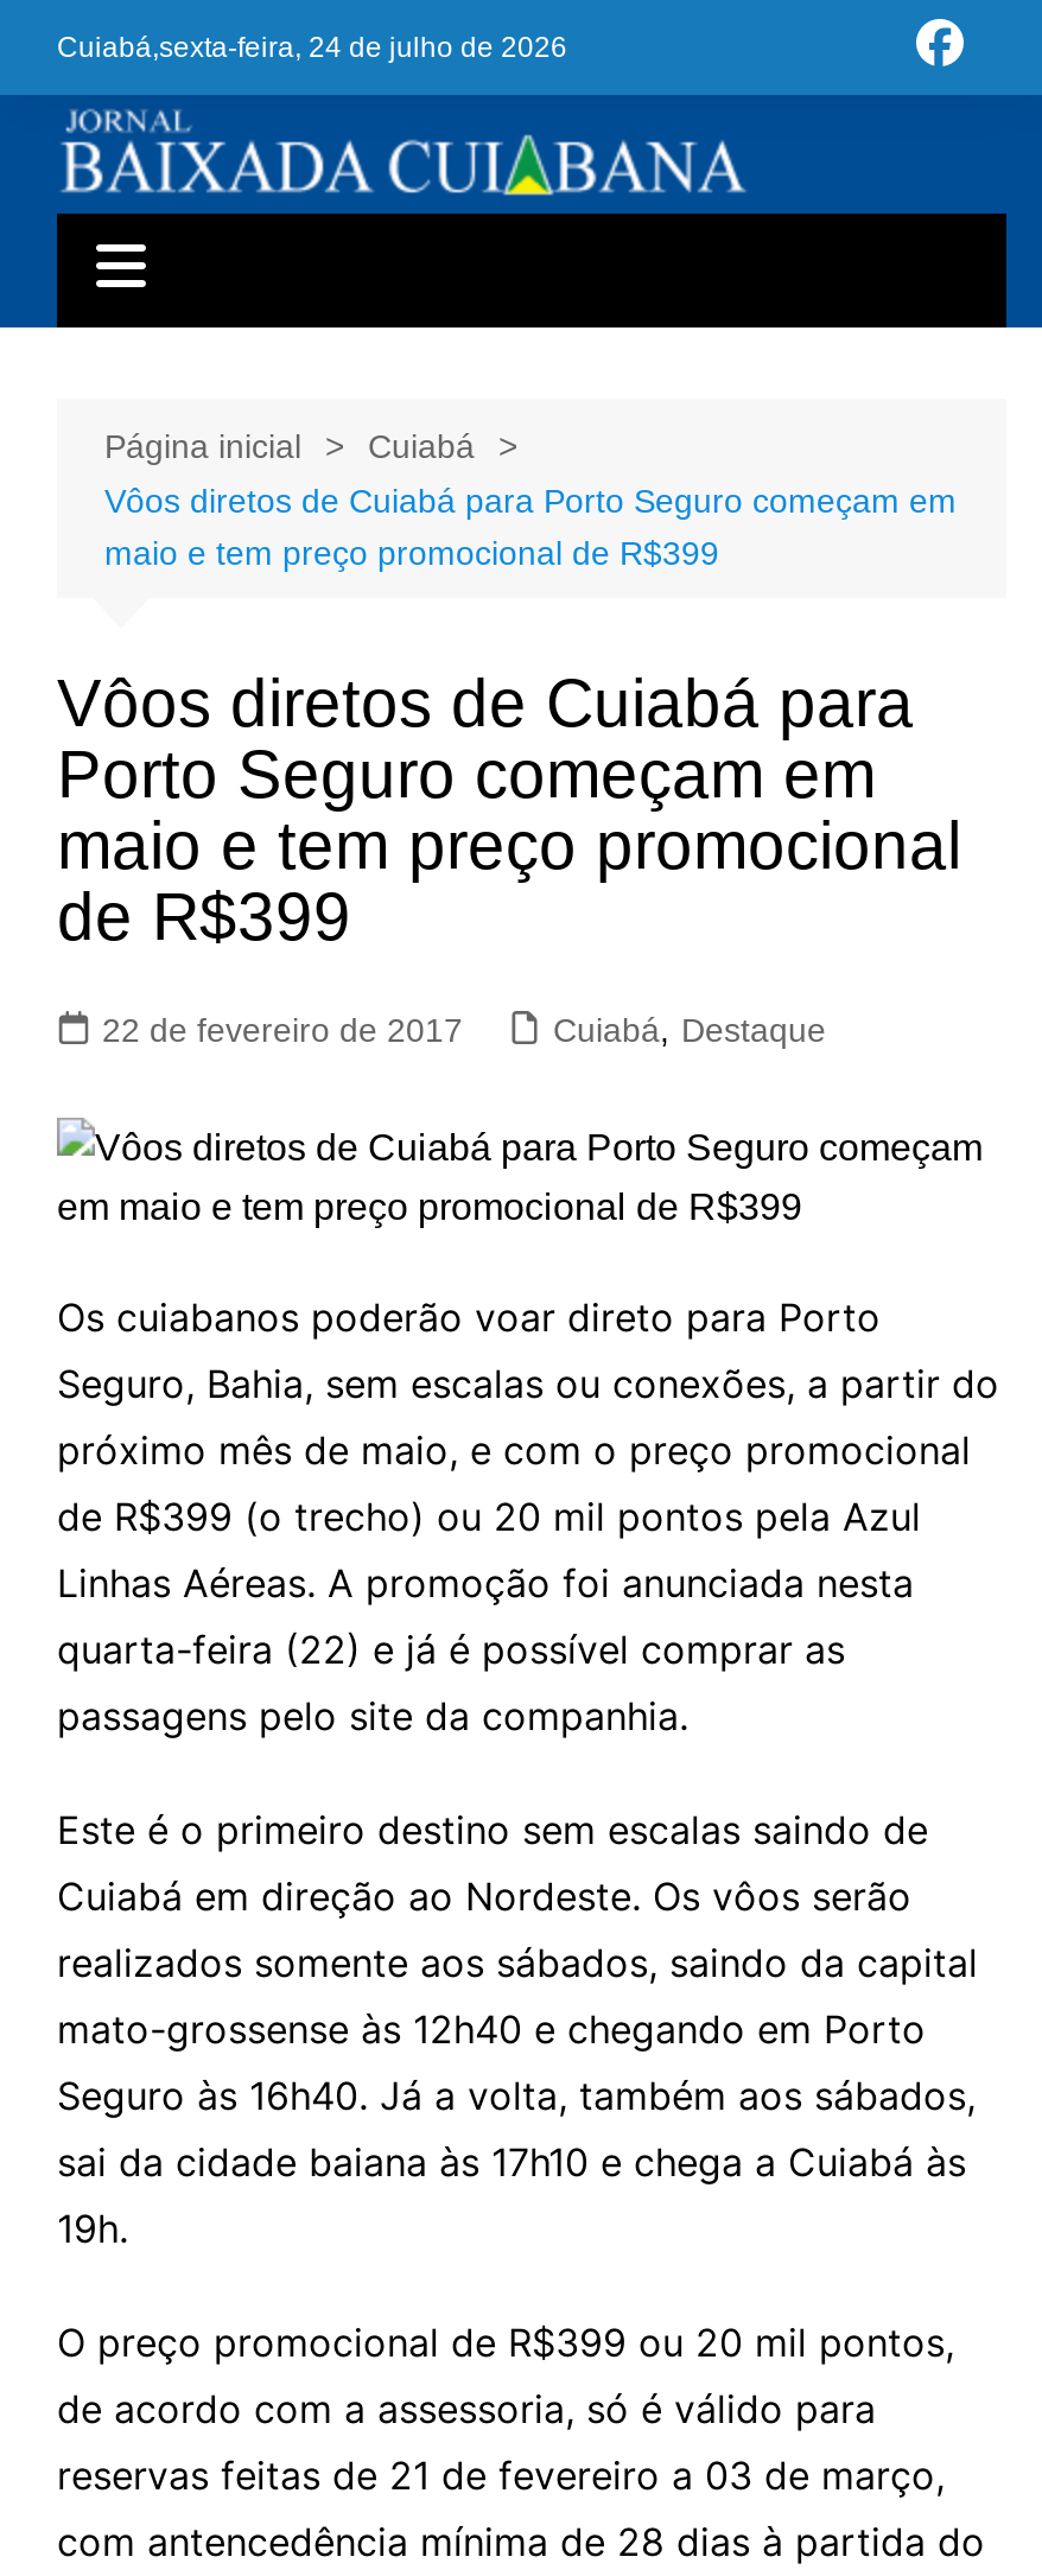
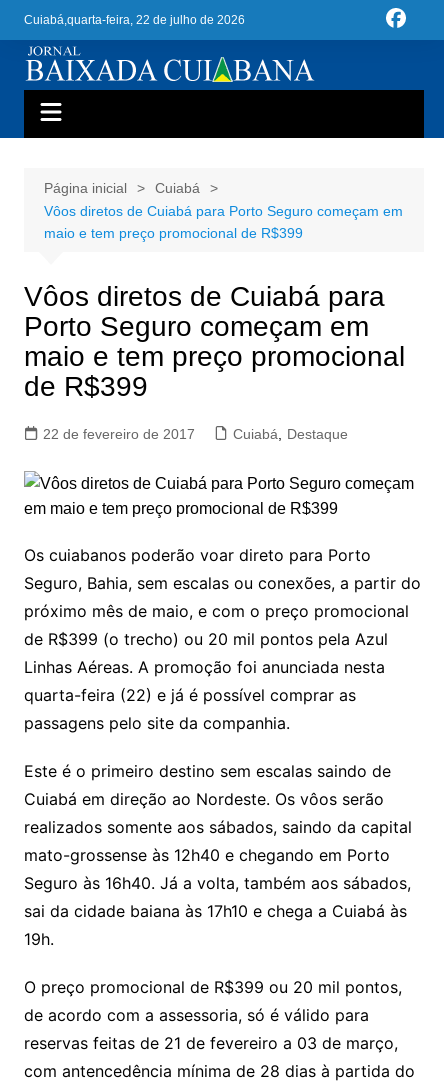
- Cuiabá,sexta-feira, 24 de julho de 2026
+ Cuiabá,quarta-feira, 22 de julho de 2026
